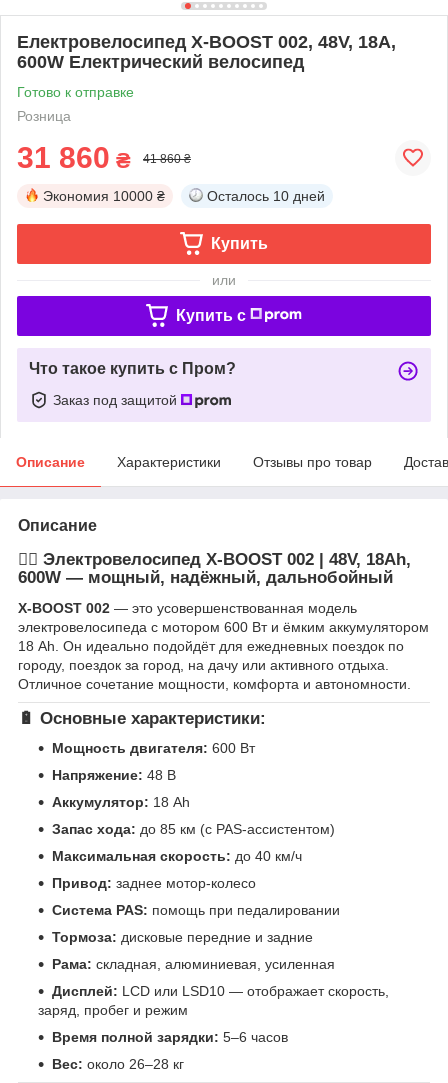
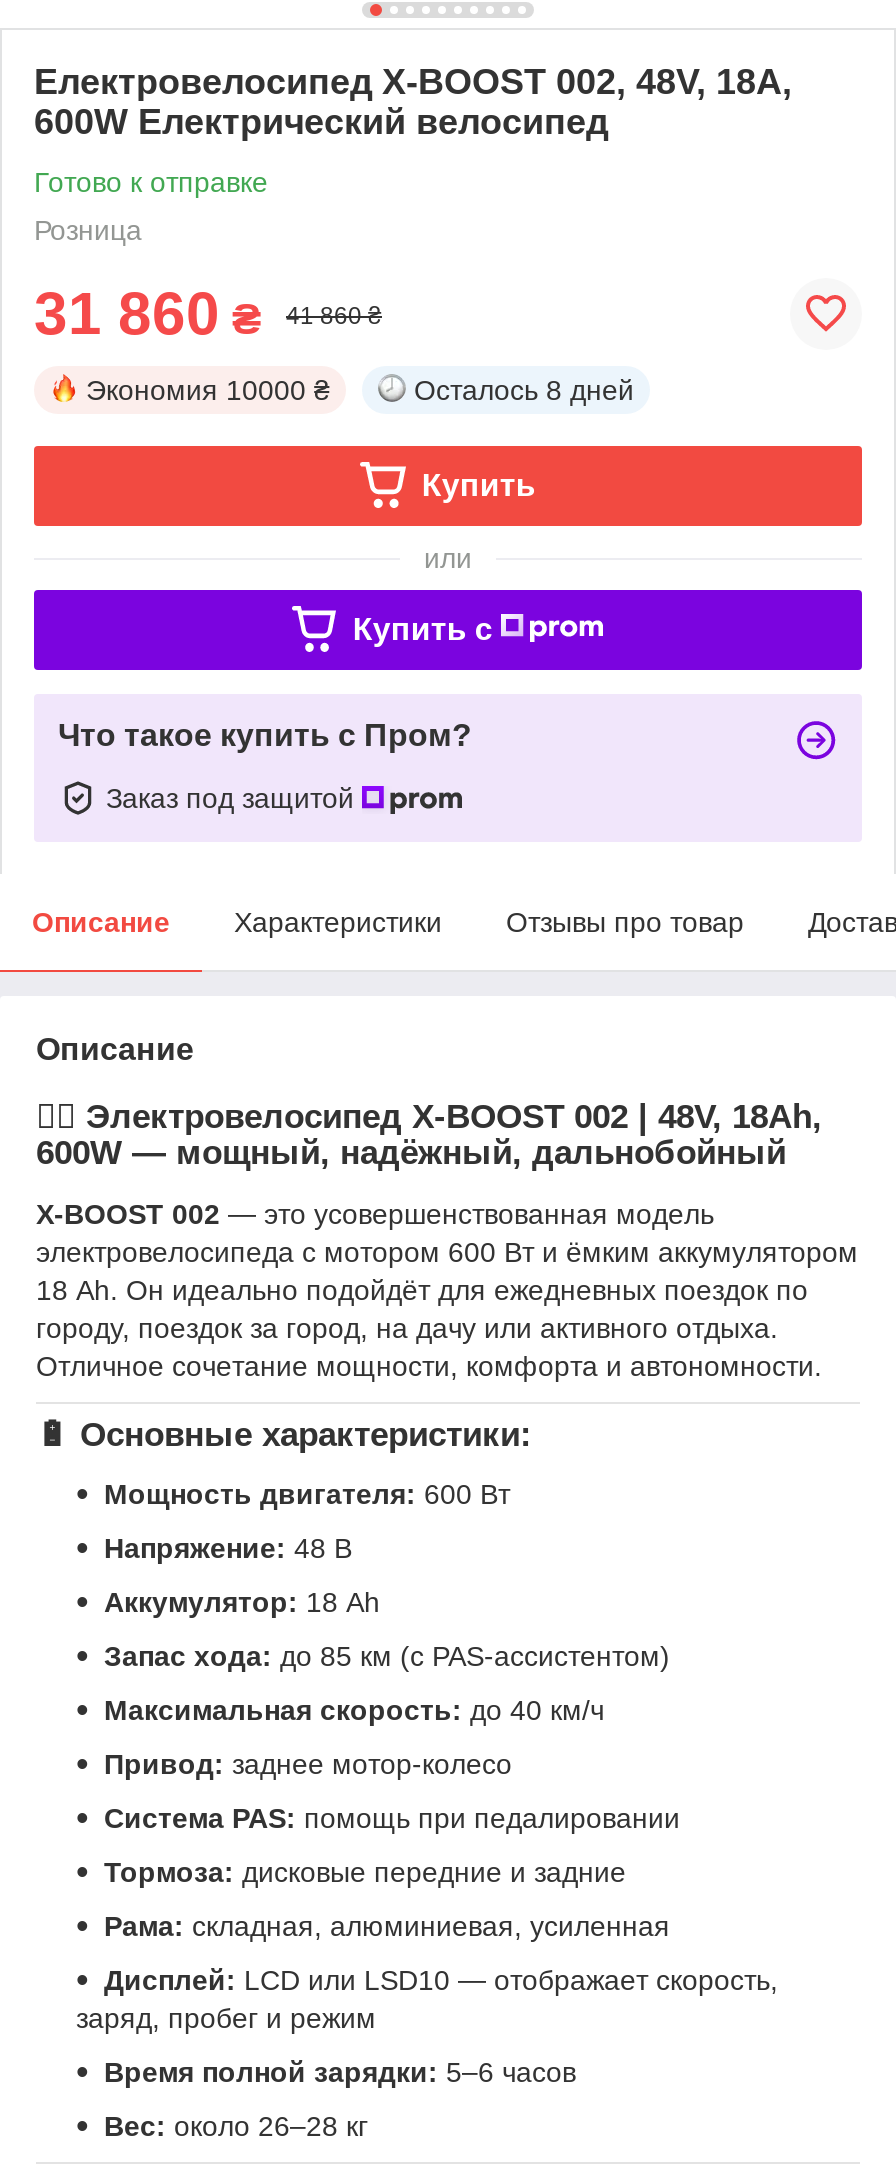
- Осталось 10 дней
+ Осталось 8 дней
